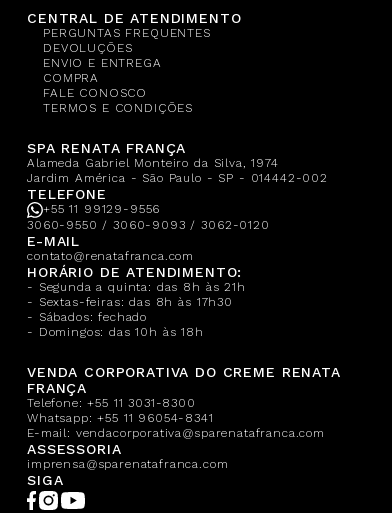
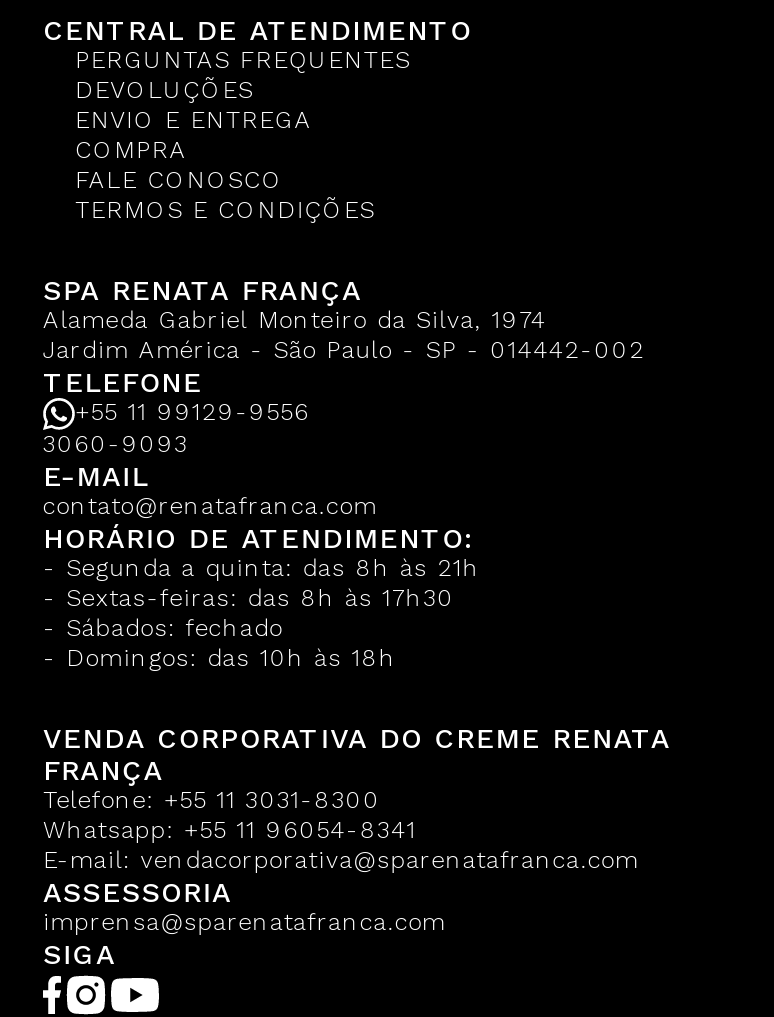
- 3060-9550 / 3060-9093 / 3062-0120
+ 3060-9093
